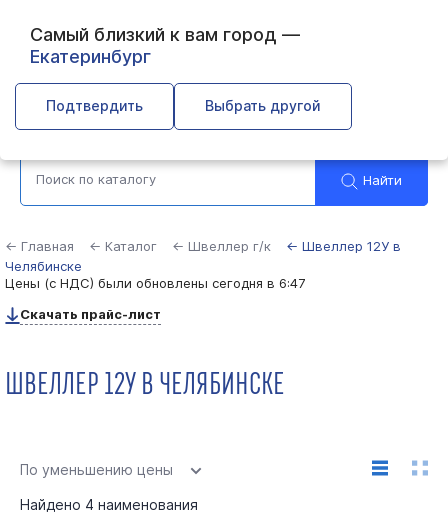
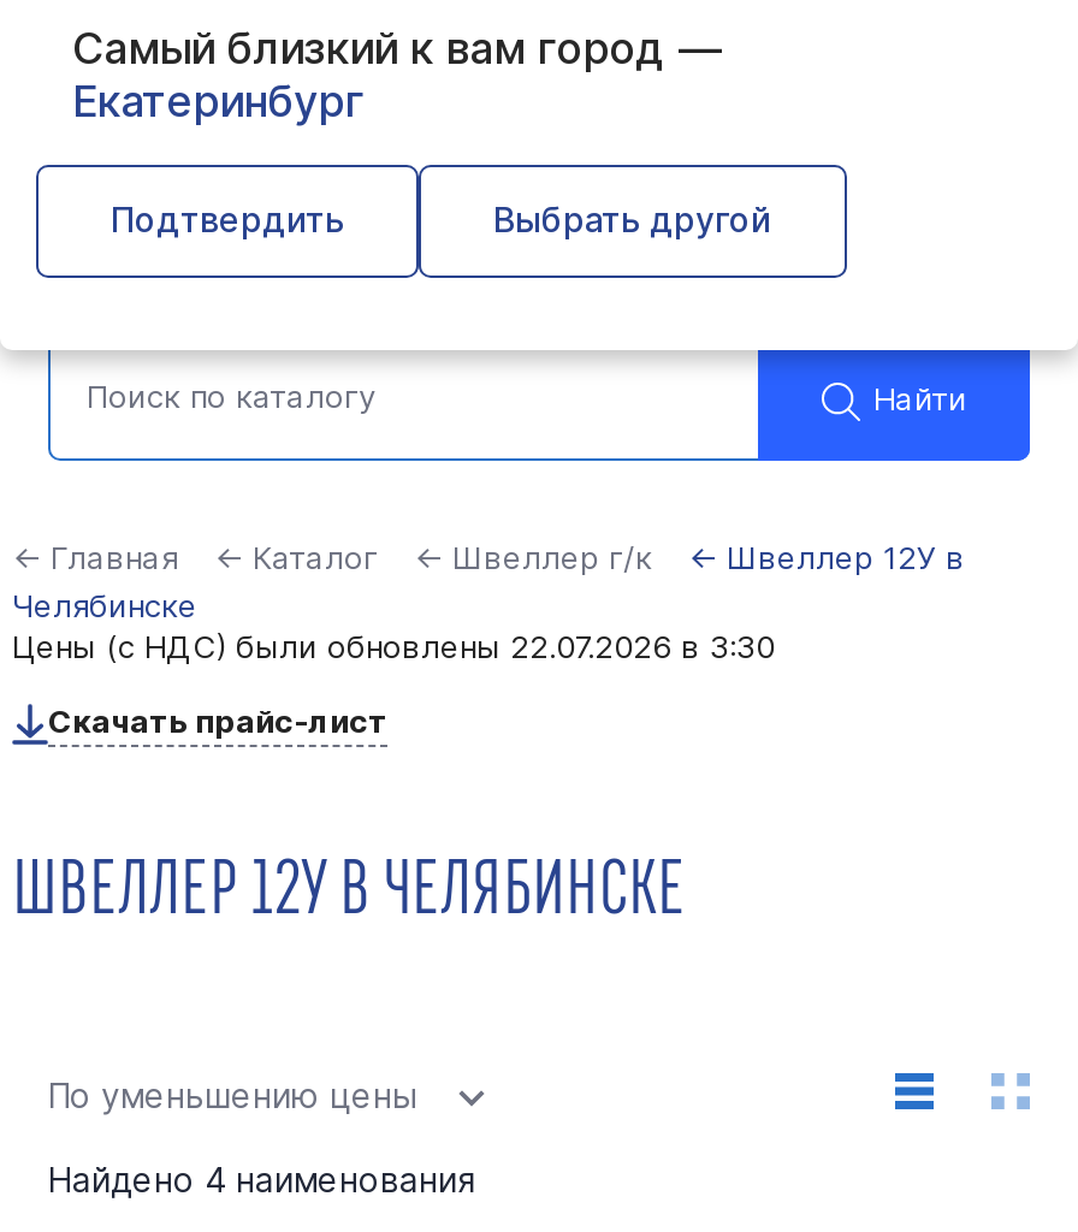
- Цены (с НДС) были обновлены сегодня в 6:47
+ Цены (с НДС) были обновлены 22.07.2026 в 3:30
